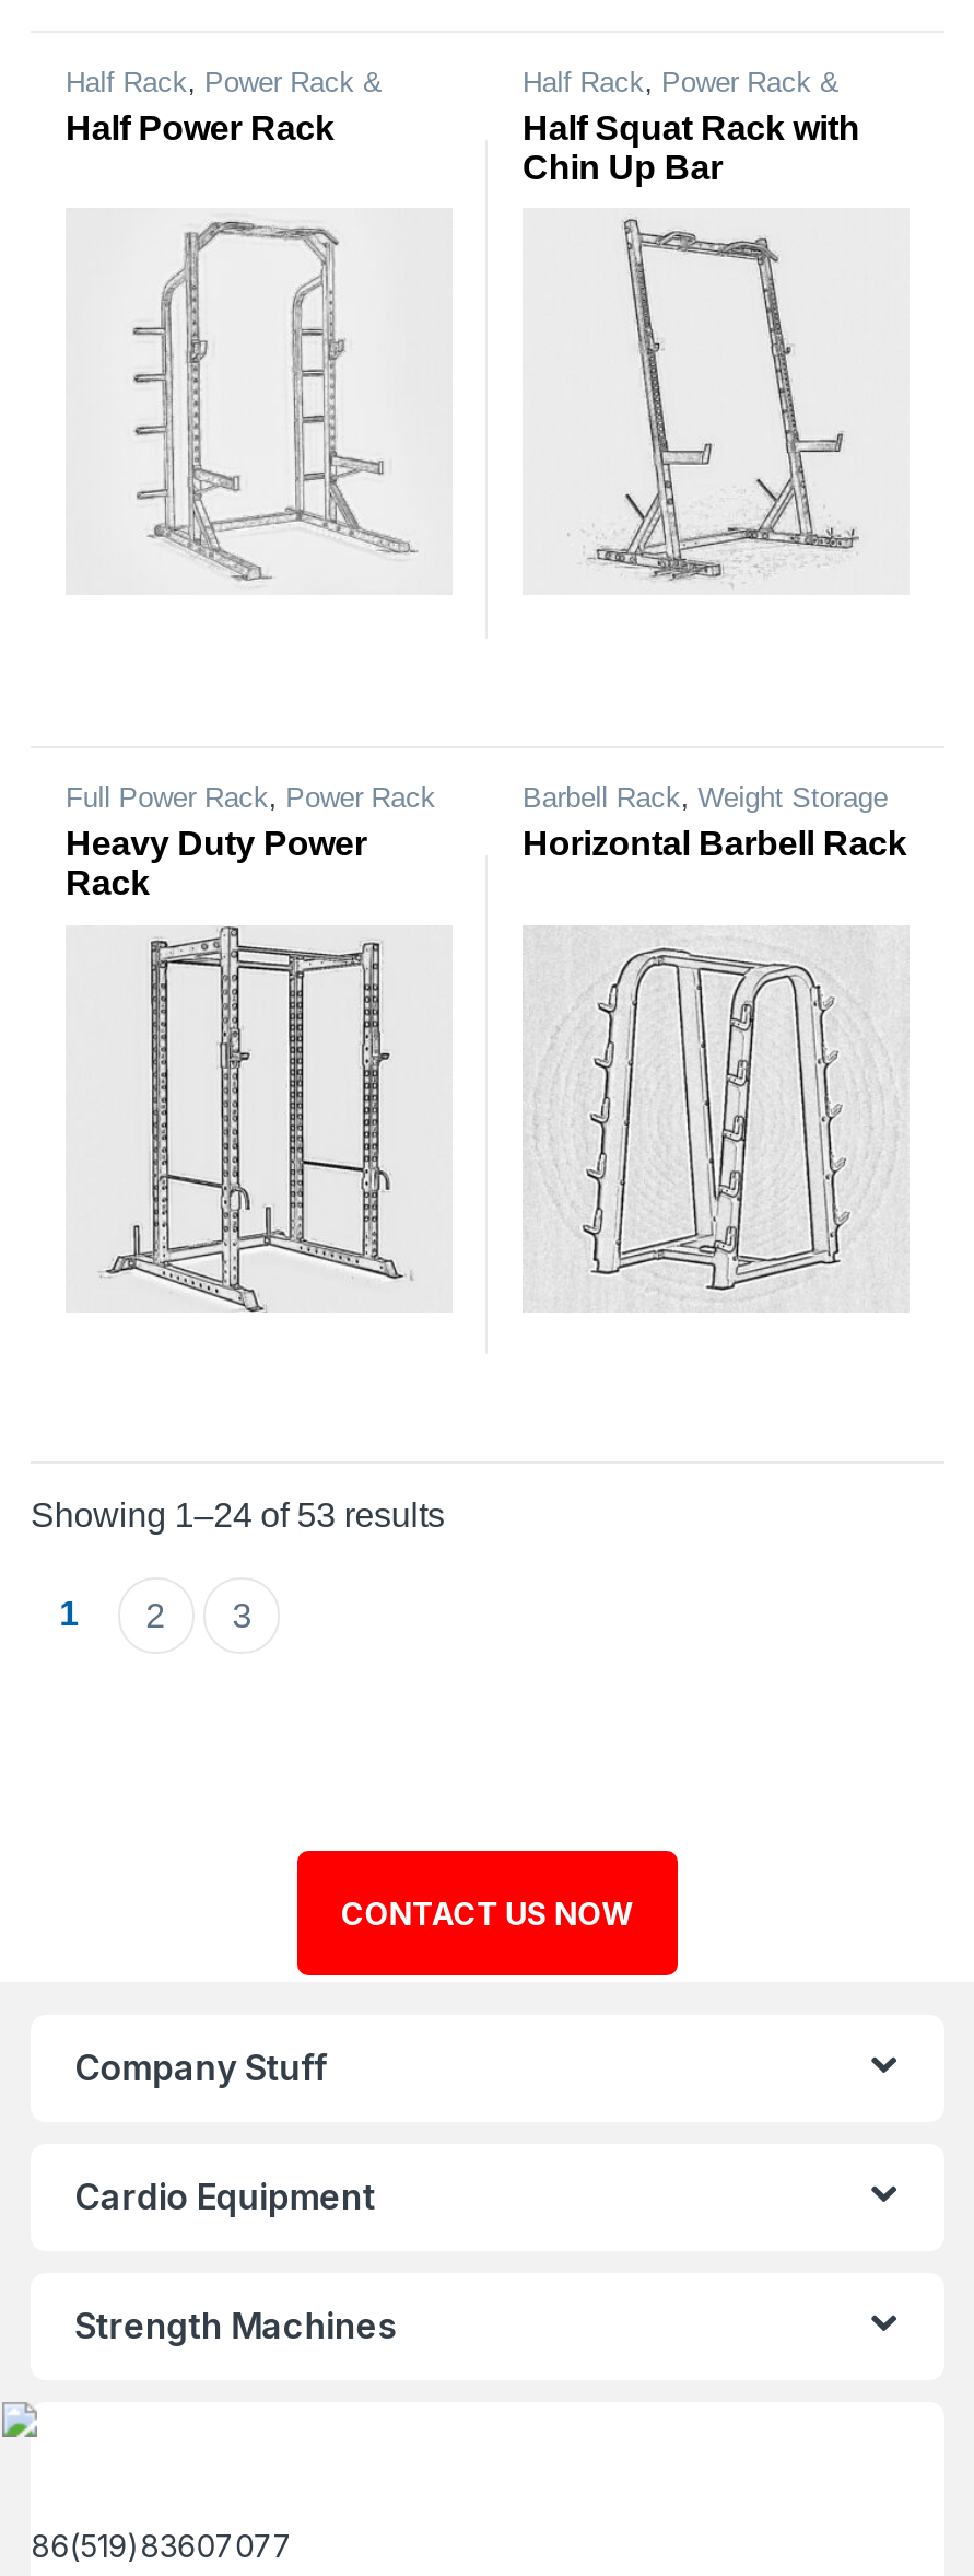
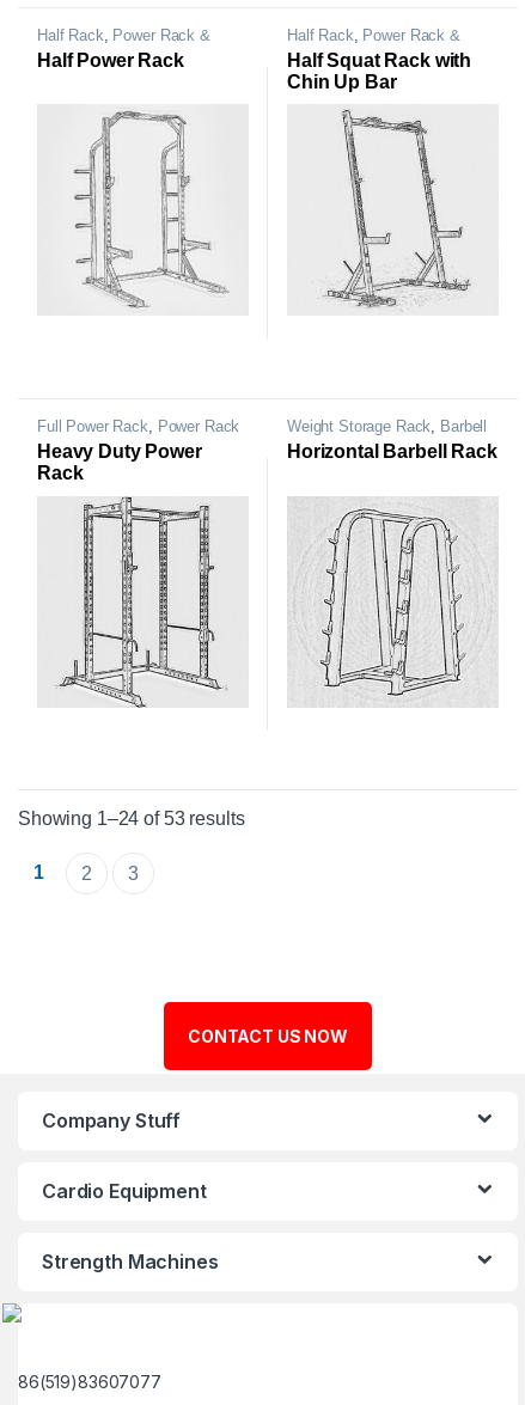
- Barbell Rack, Weight Storage
+ Weight Storage Rack, Barbell
